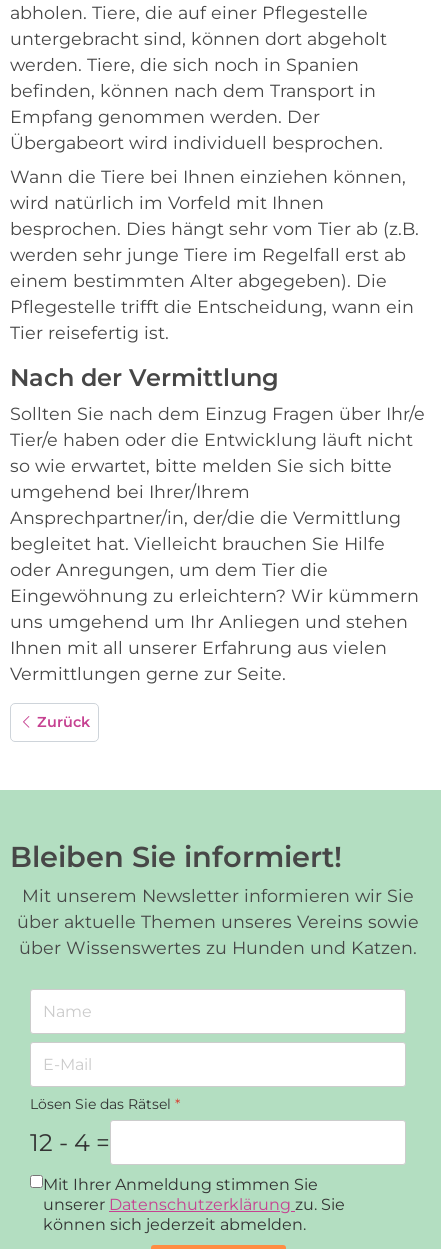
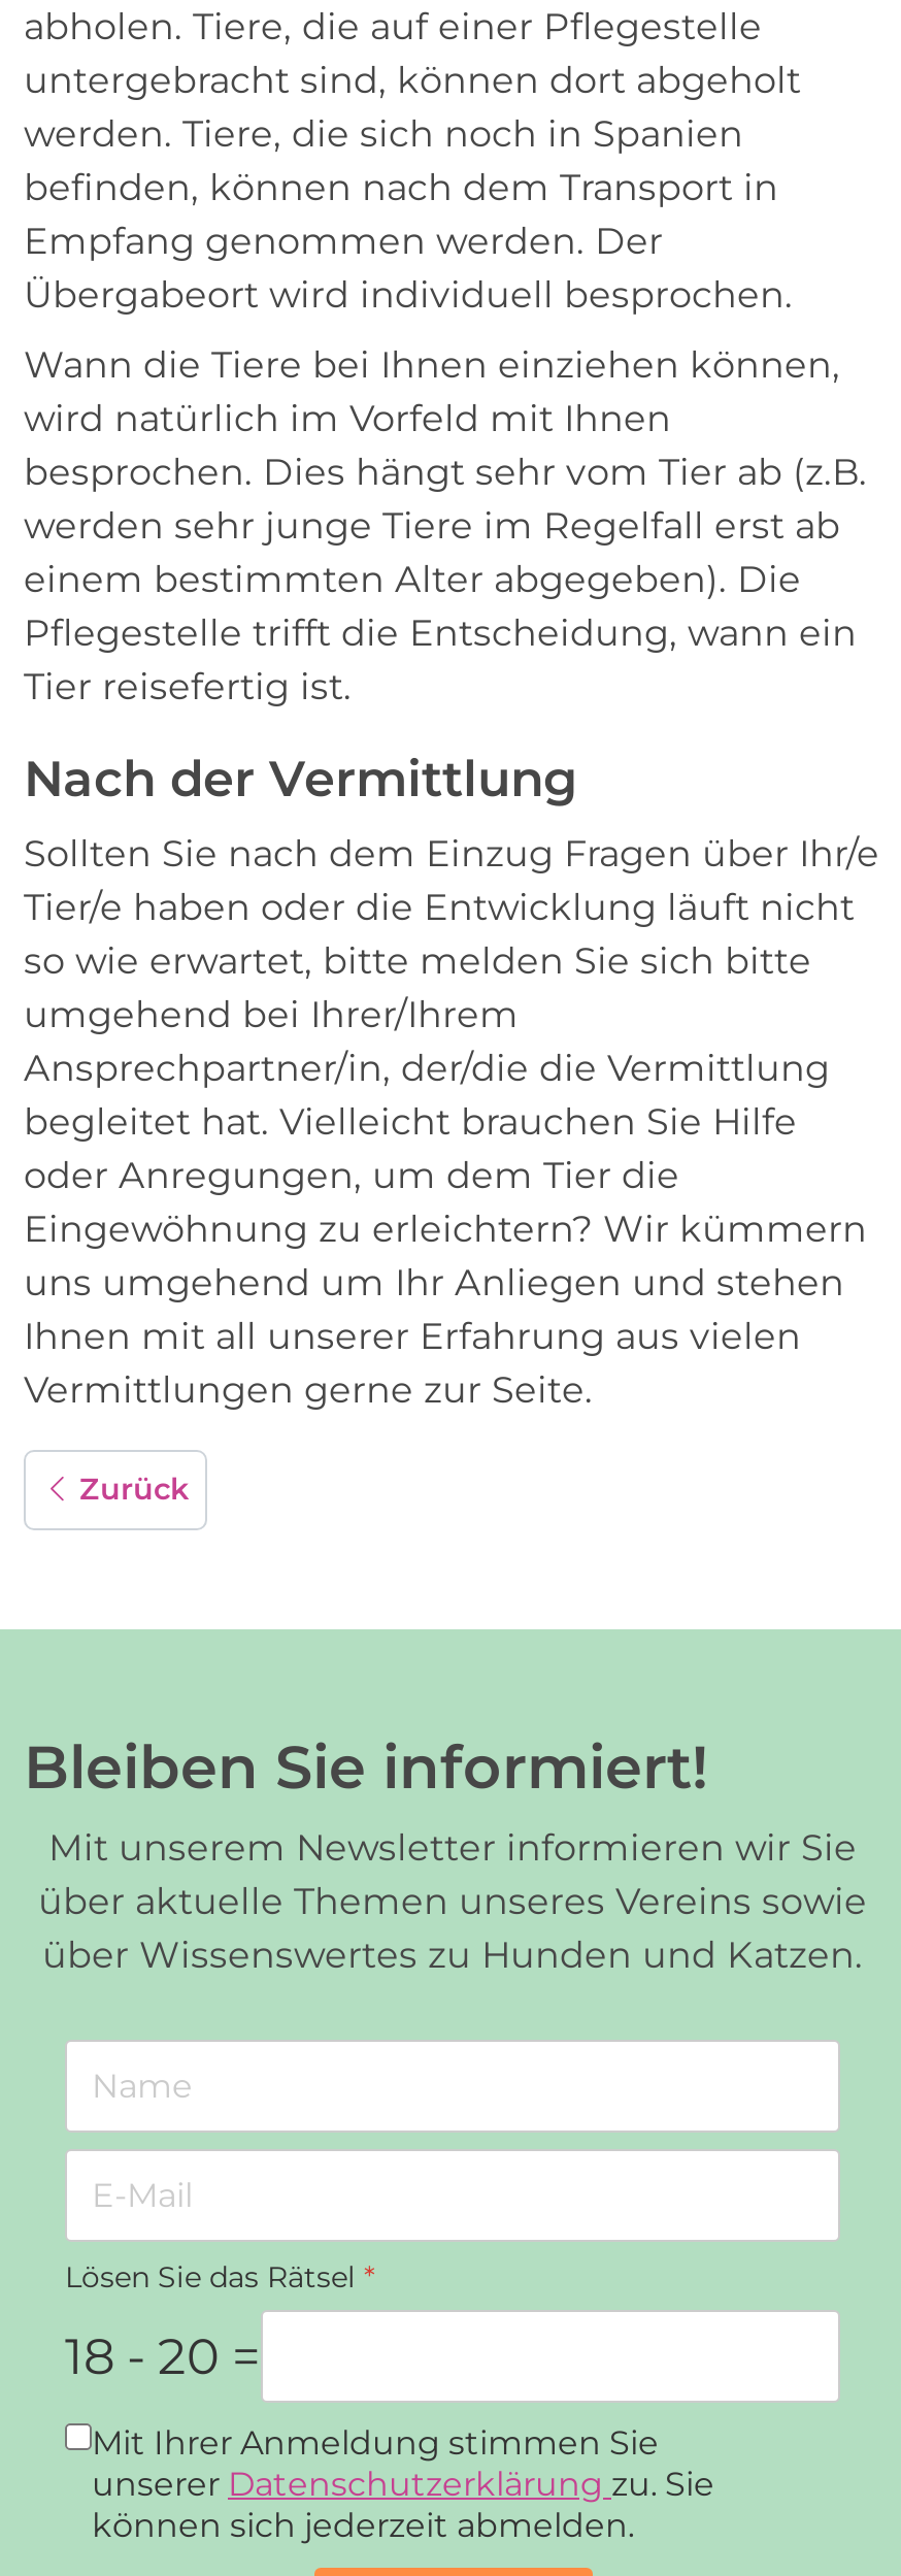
- 12 - 4 =
+ 18 - 20 =
